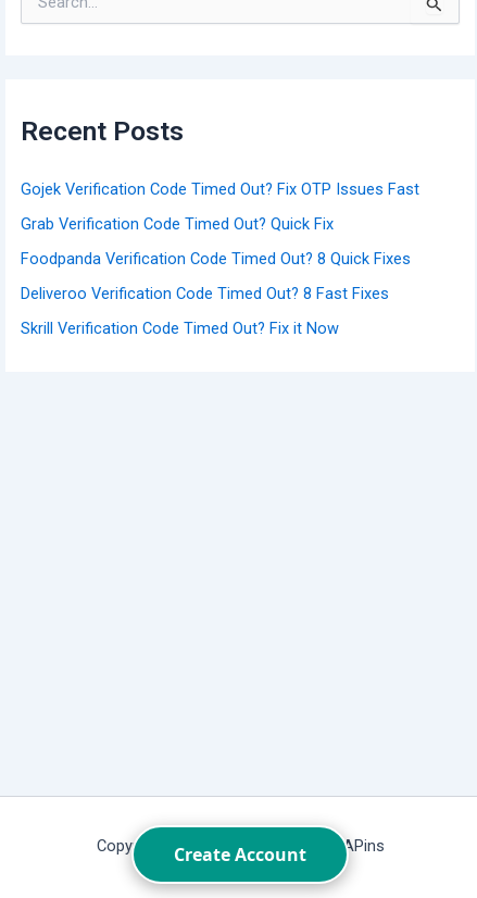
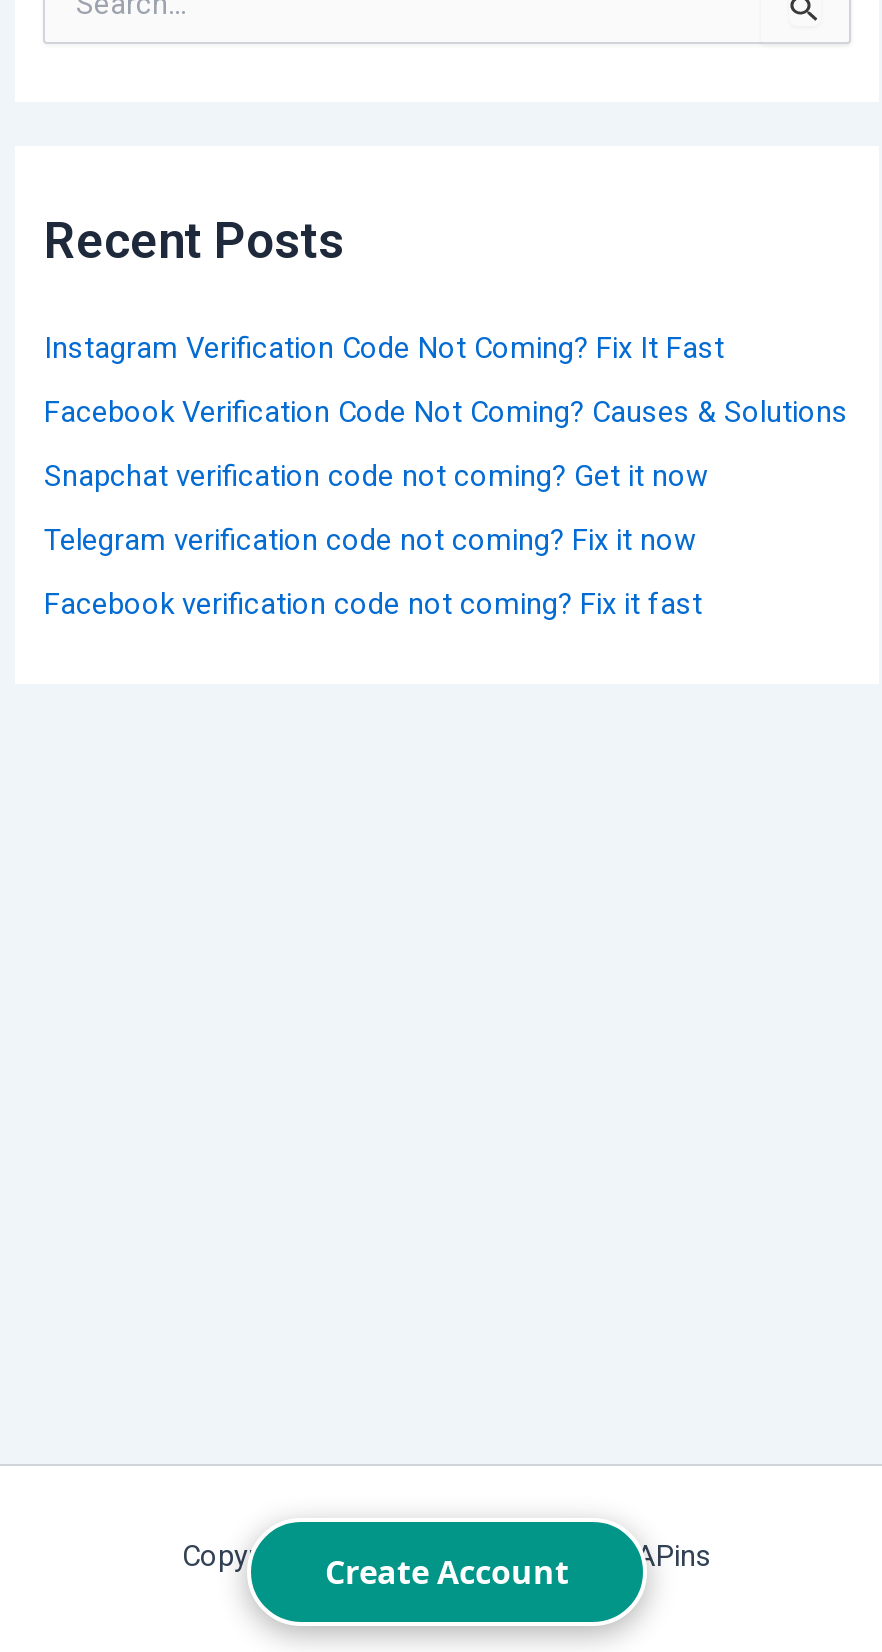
- Gojek Verification Code Timed Out? Fix OTP Issues Fast
+ Instagram Verification Code Not Coming? Fix It Fast

- Grab Verification Code Timed Out? Quick Fix
+ Facebook Verification Code Not Coming? Causes & Solutions

- Foodpanda Verification Code Timed Out? 8 Quick Fixes
+ Snapchat verification code not coming? Get it now

- Deliveroo Verification Code Timed Out? 8 Fast Fixes
+ Telegram verification code not coming? Fix it now

- Skrill Verification Code Timed Out? Fix it Now
+ Facebook verification code not coming? Fix it fast
